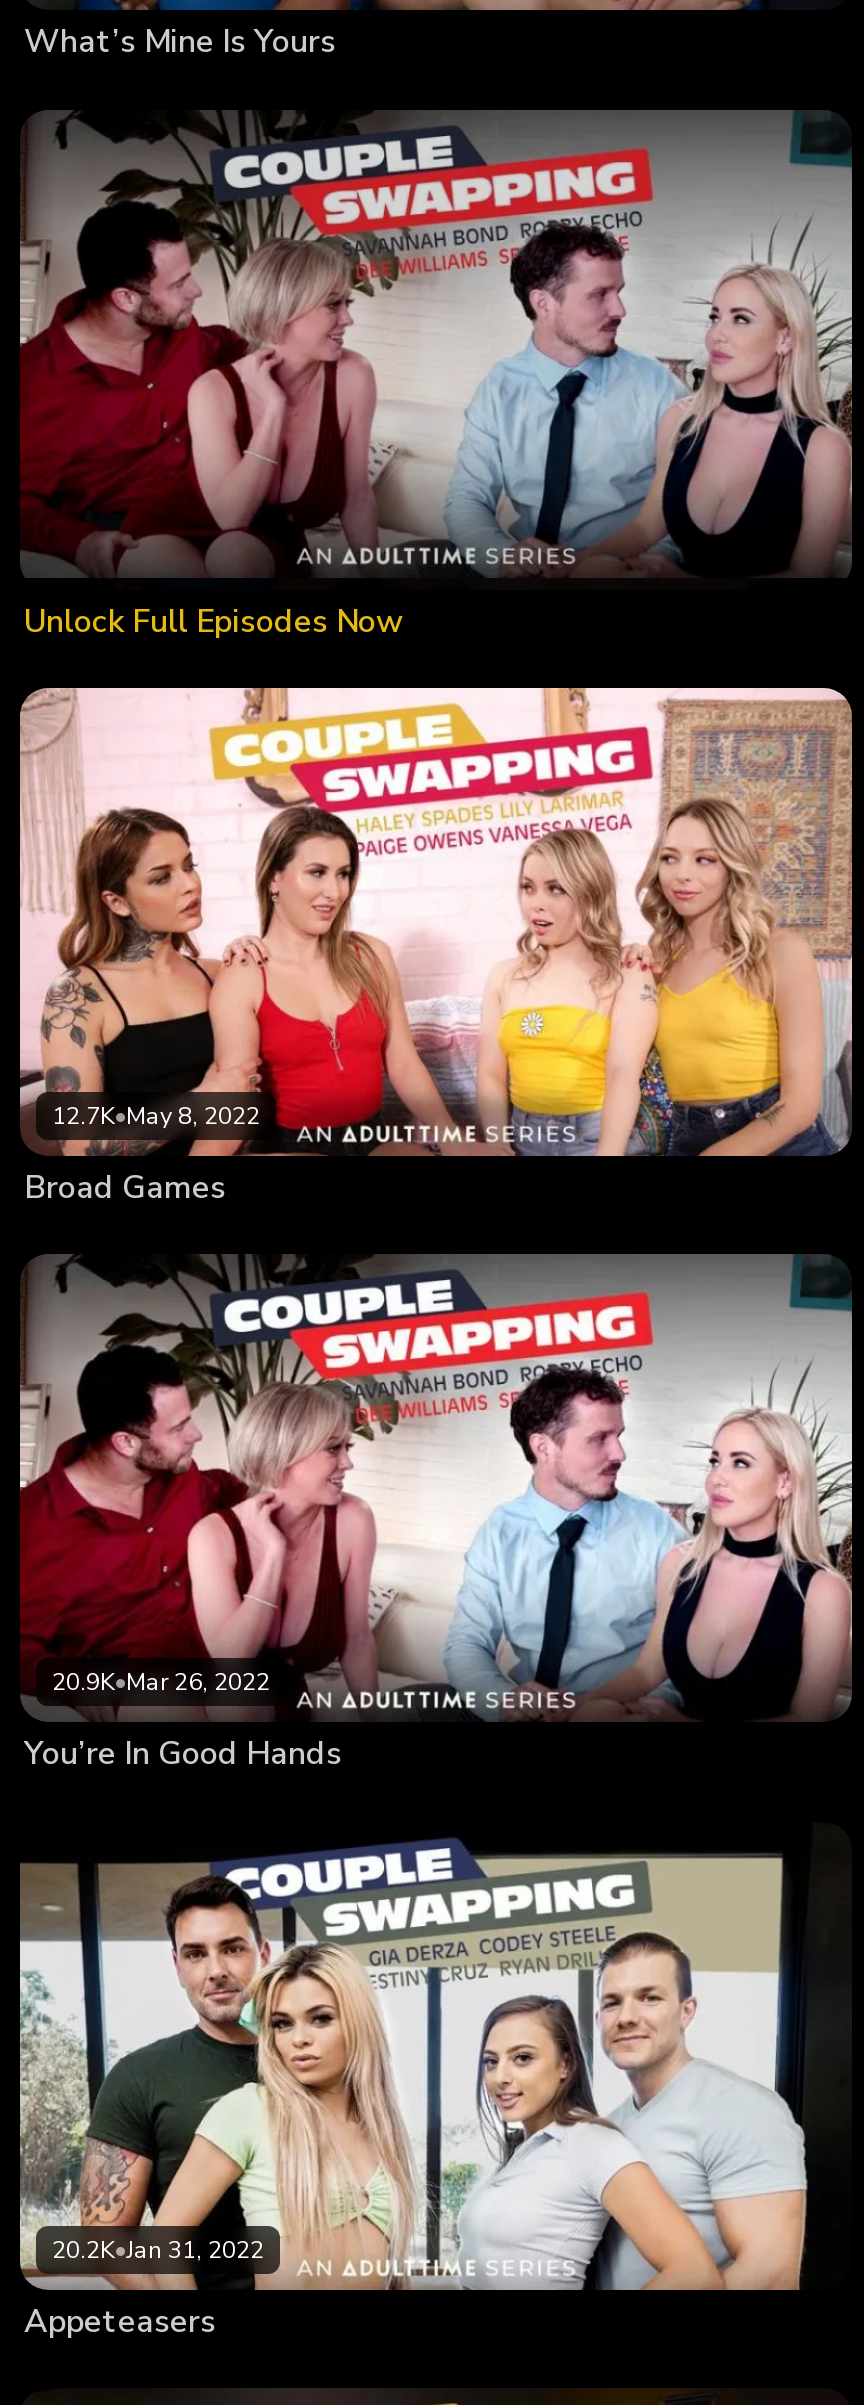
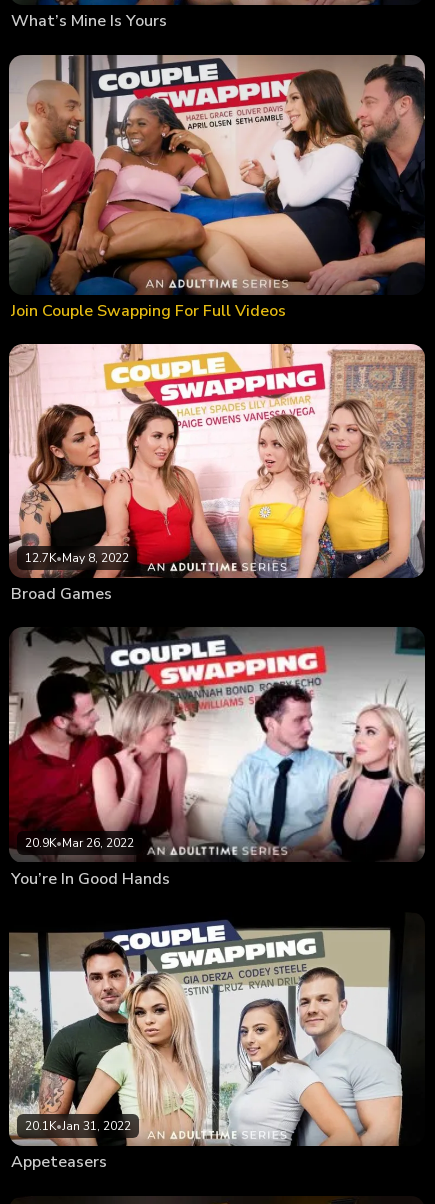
- [image]
- Unlock Full Episodes Now
+ [image]
+ Join Couple Swapping For Full Videos

- 20.2K•Jan 31, 2022
+ 20.1K•Jan 31, 2022
